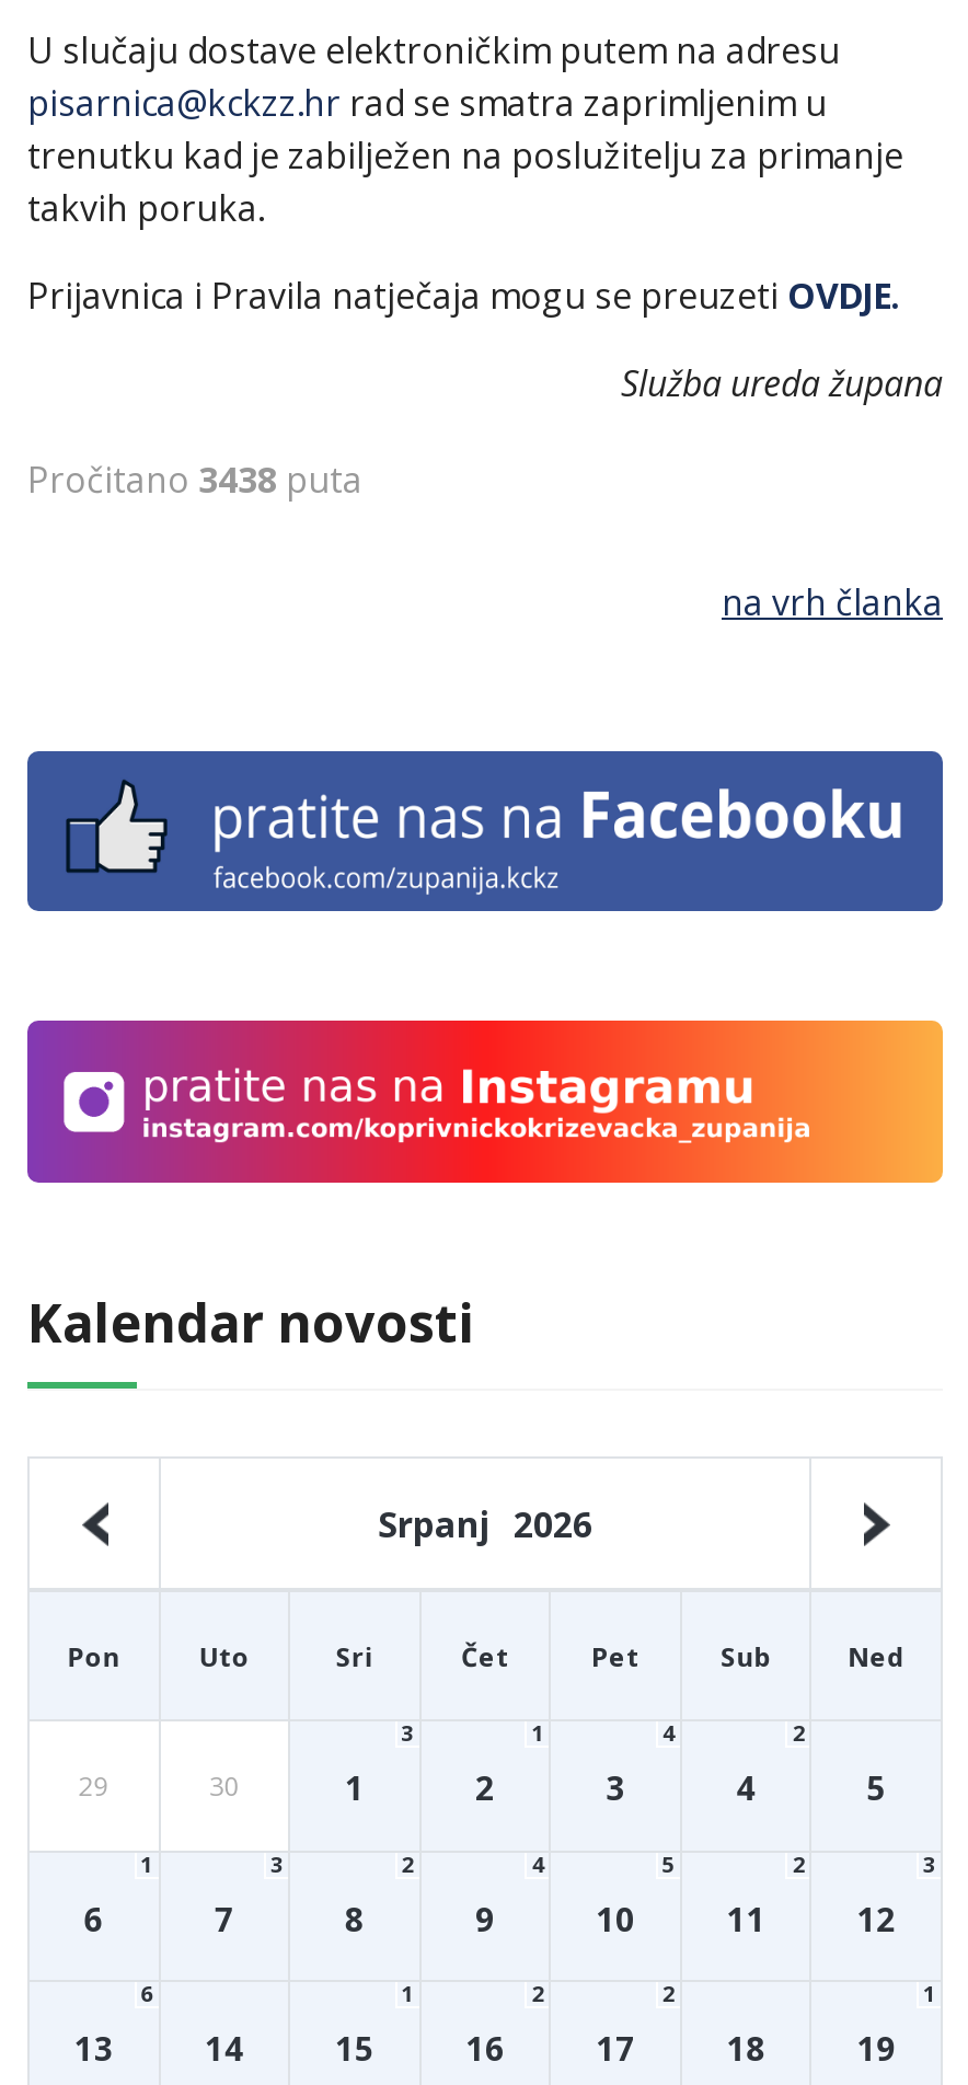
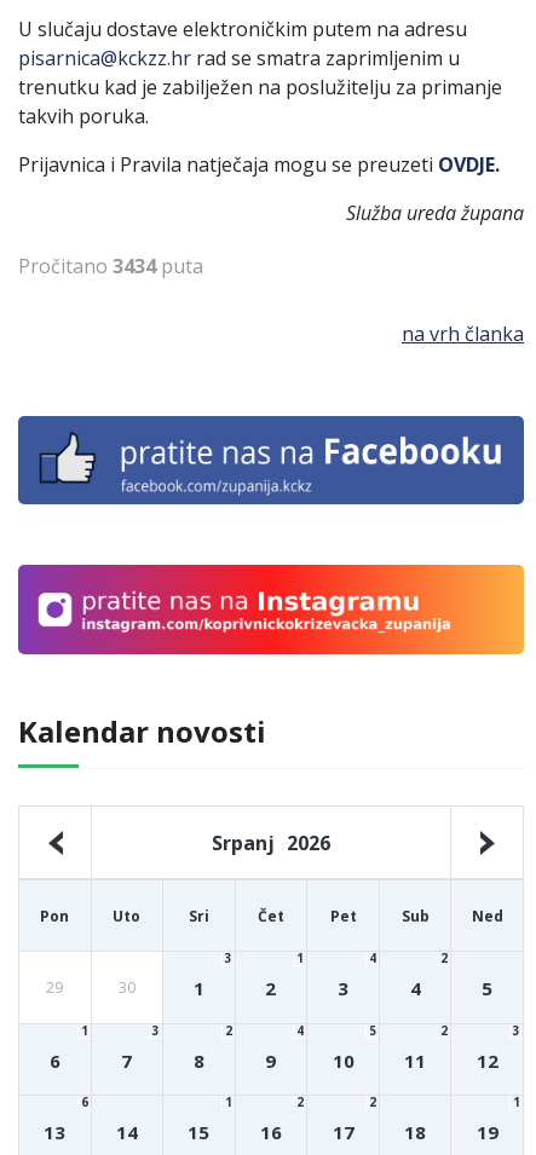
- Pročitano 3438 puta
+ Pročitano 3434 puta
